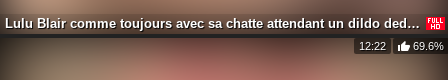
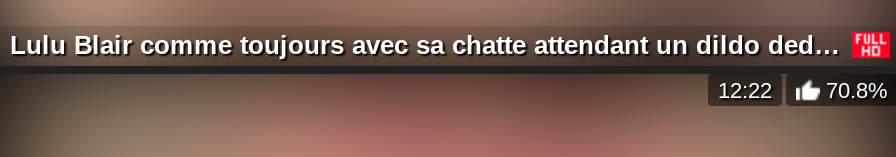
- 69.6%
+ 70.8%
